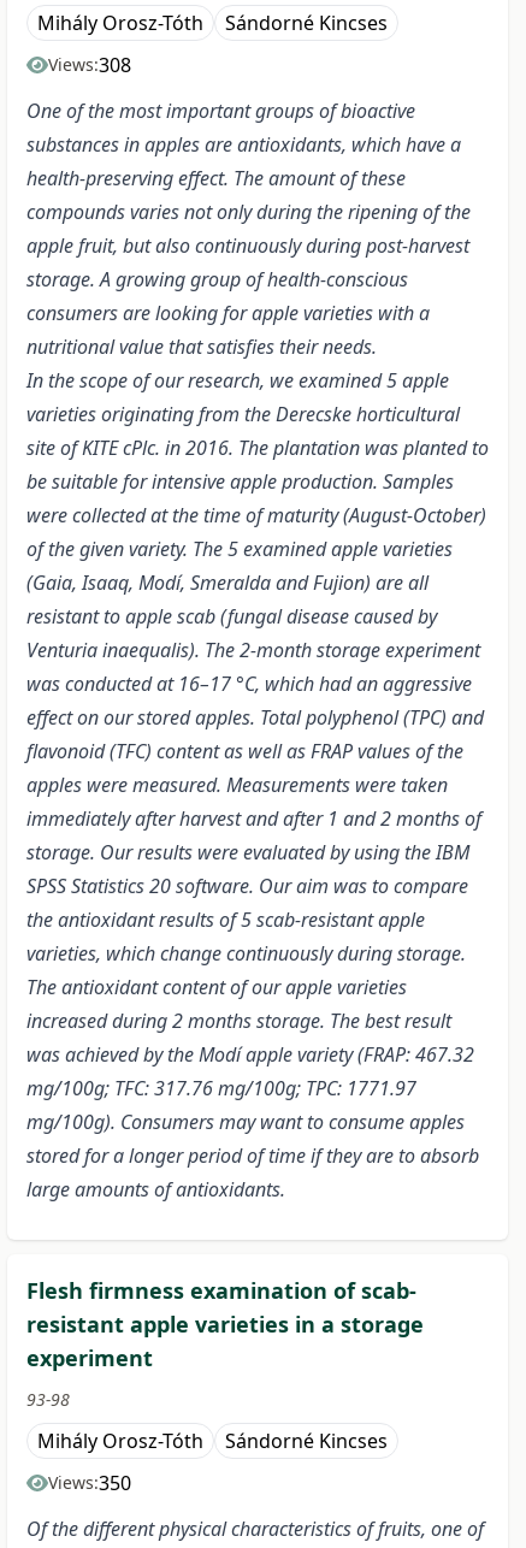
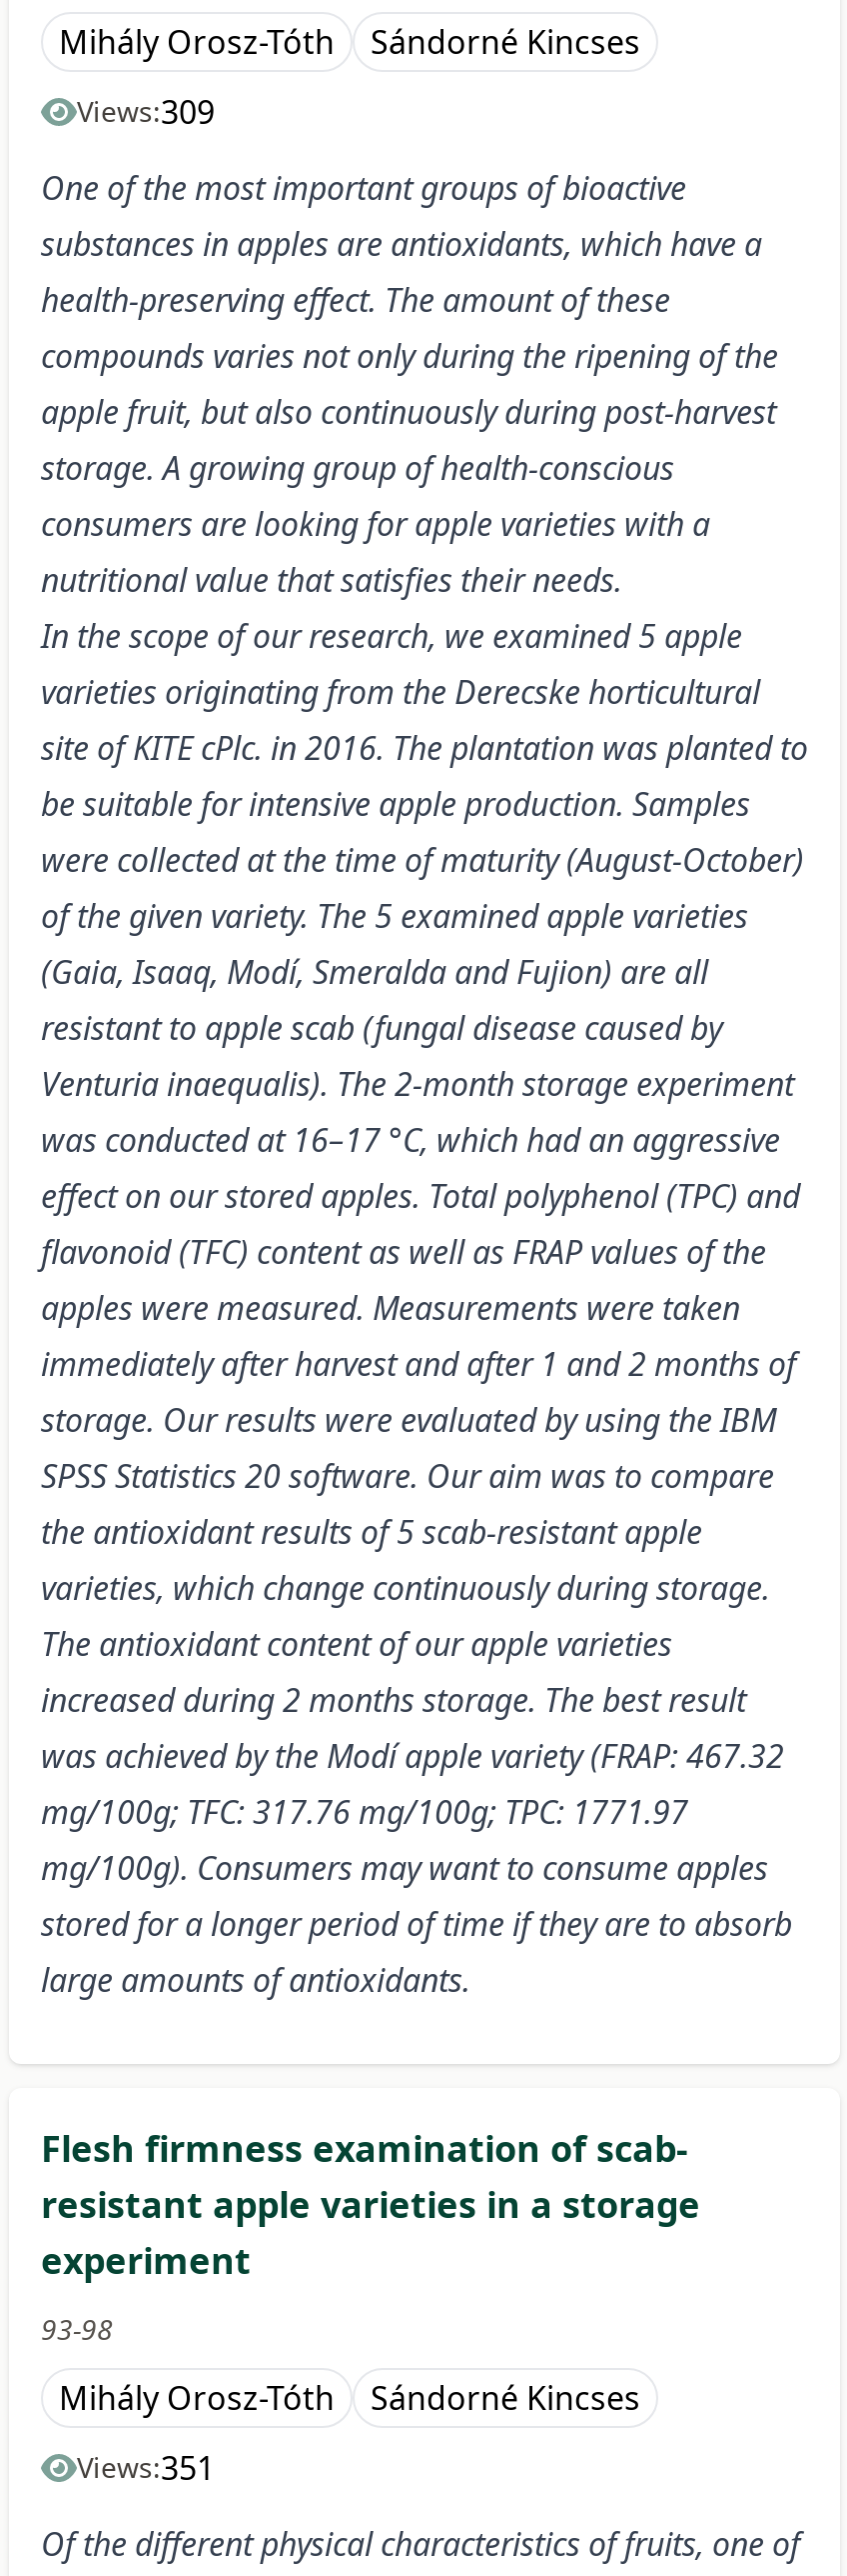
- Views:308
+ Views:309

- Views:350
+ Views:351
